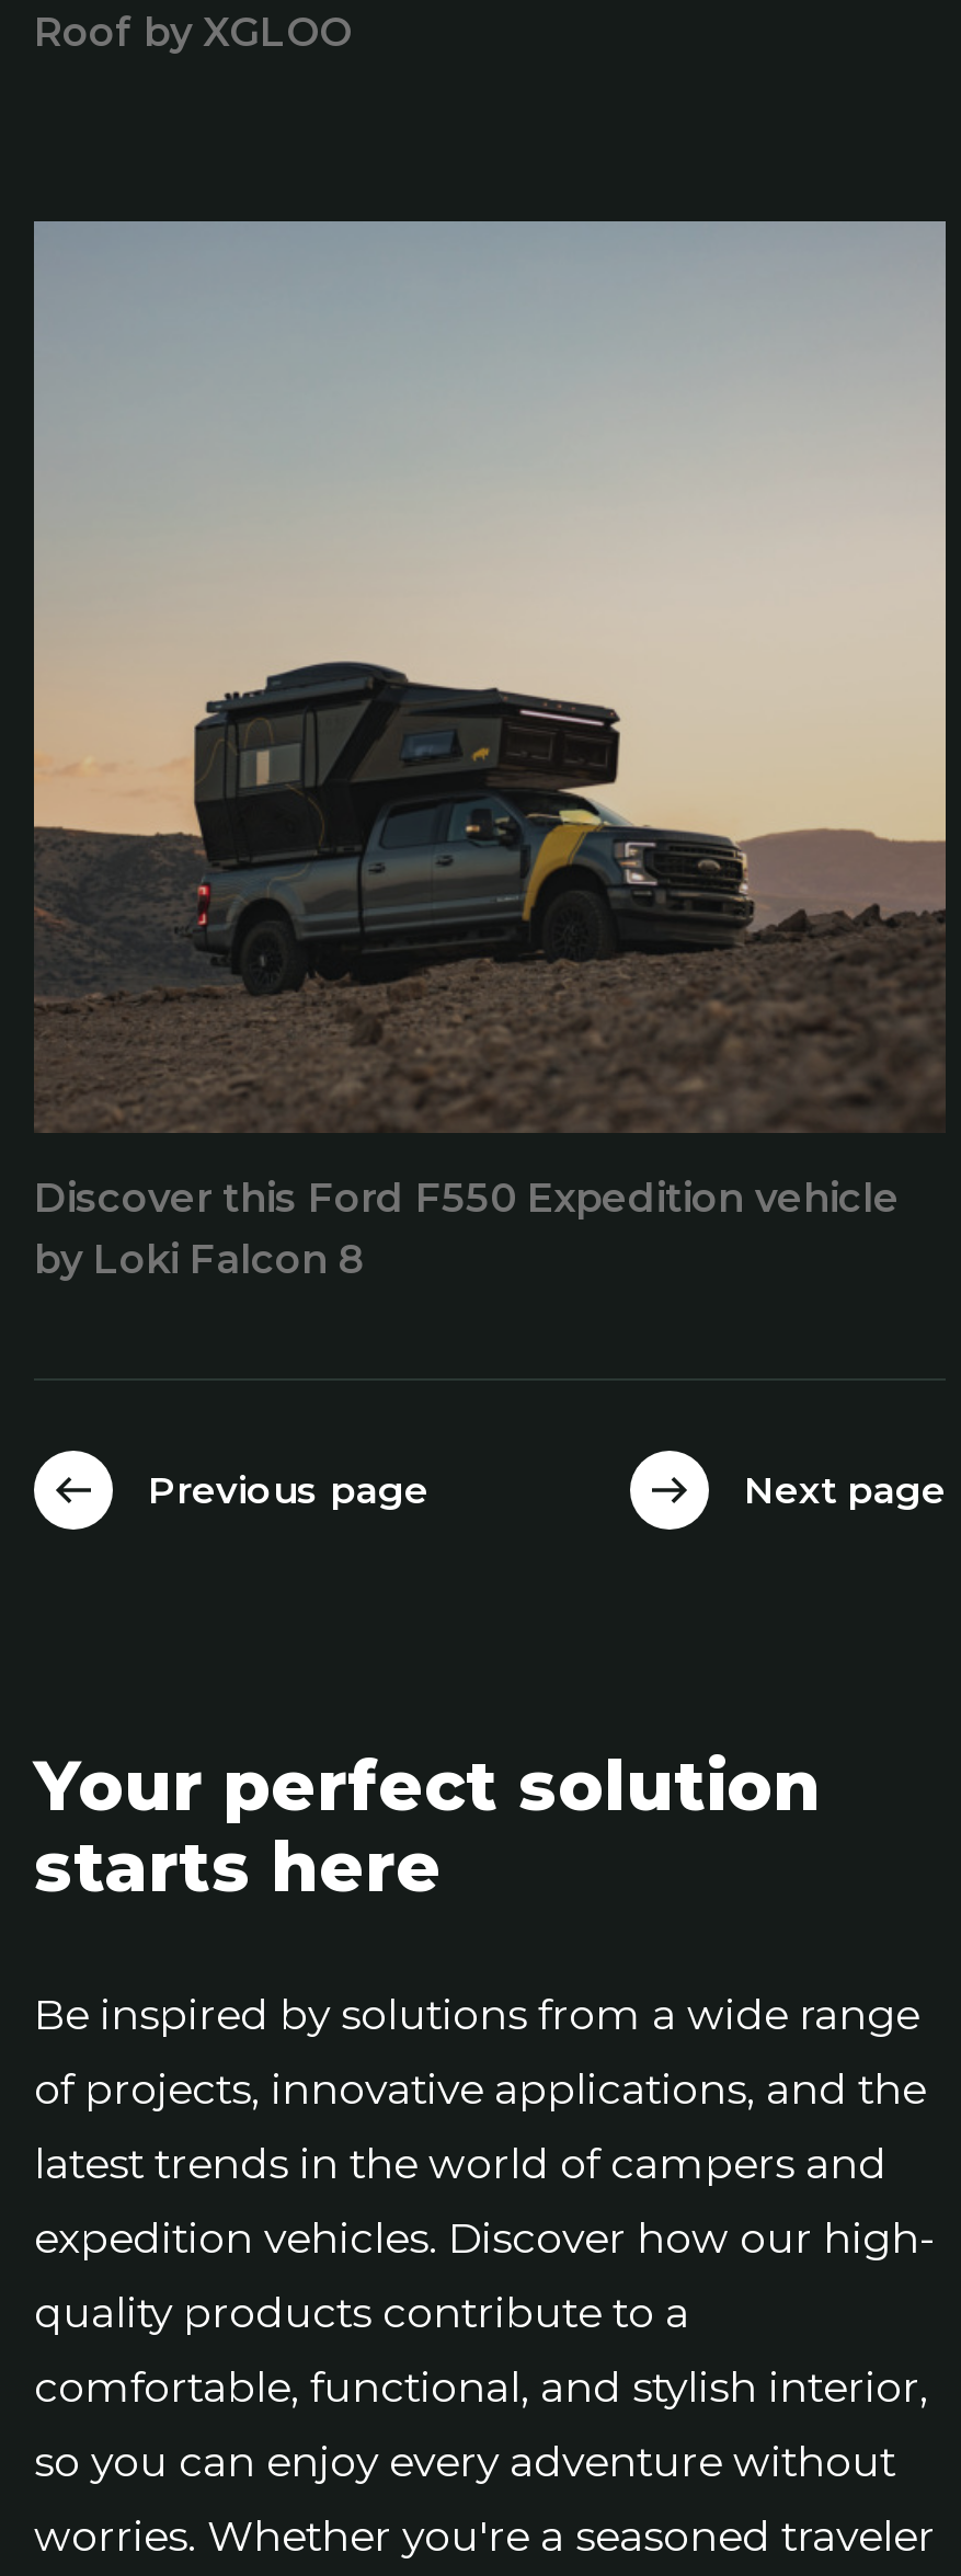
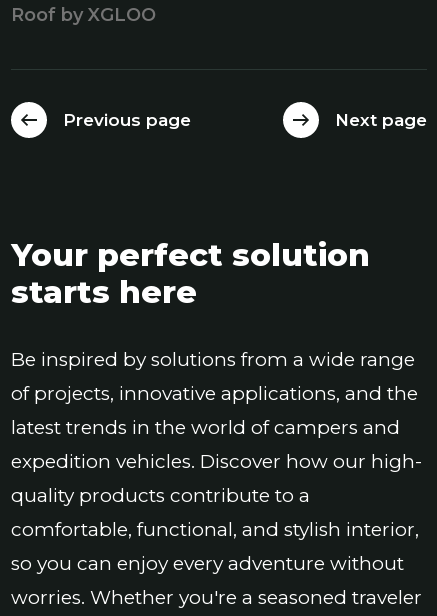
- [image]
- Discover this Ford F550 Expedition vehicle
- by Loki Falcon 8
